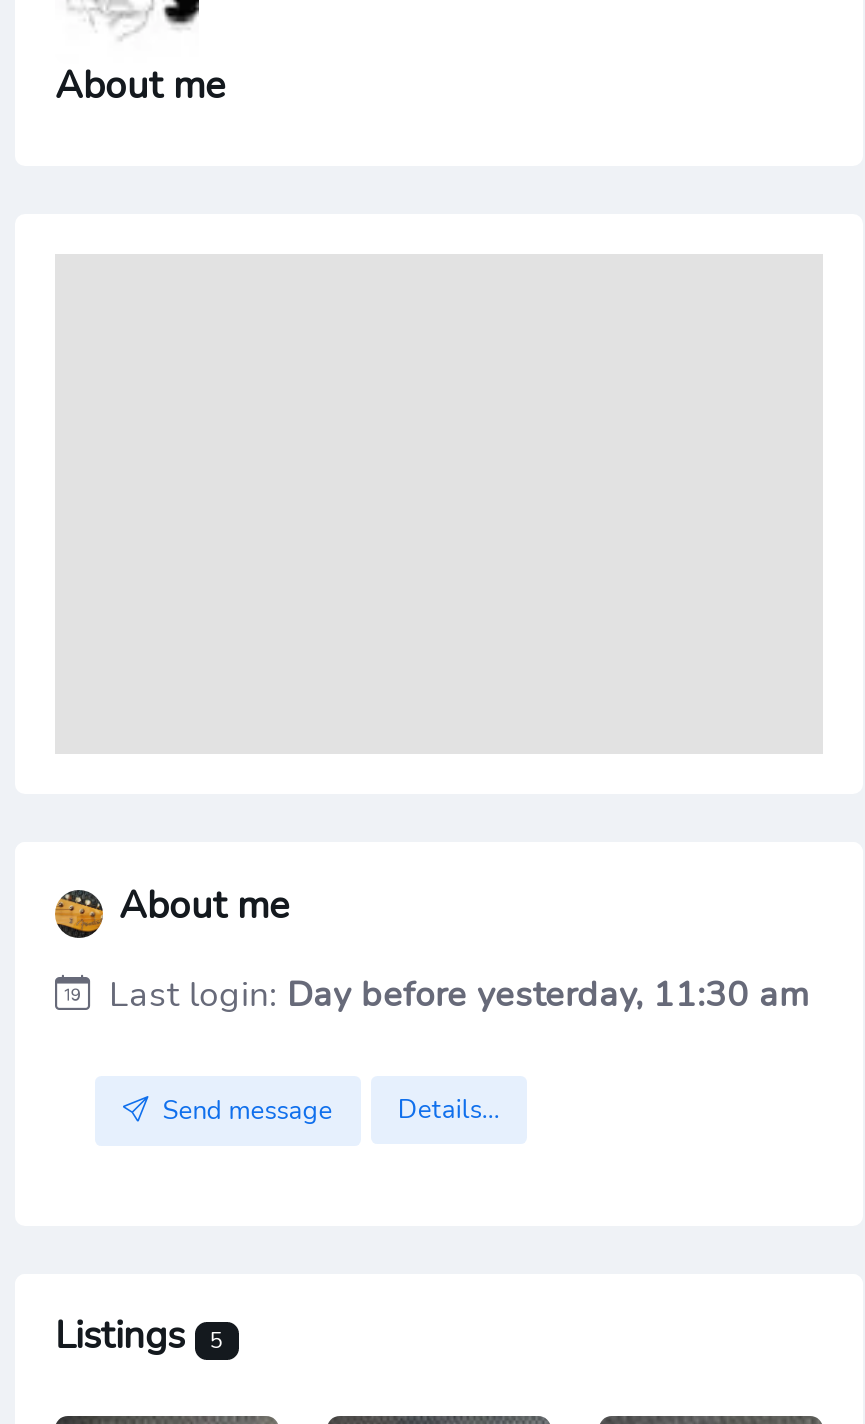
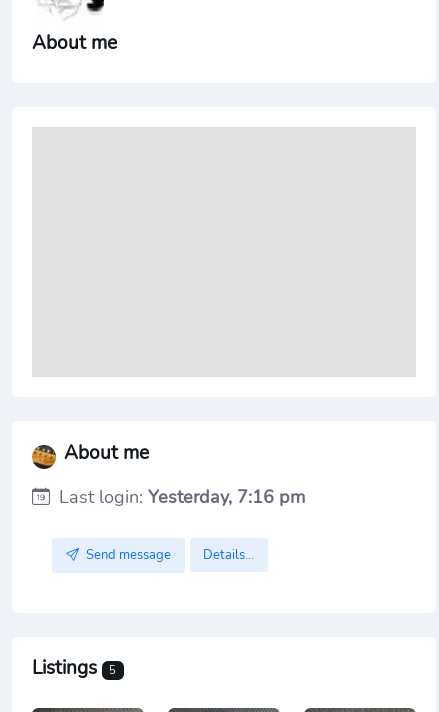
- Last login: Day before yesterday, 11:30 am
+ Last login: Yesterday, 7:16 pm
